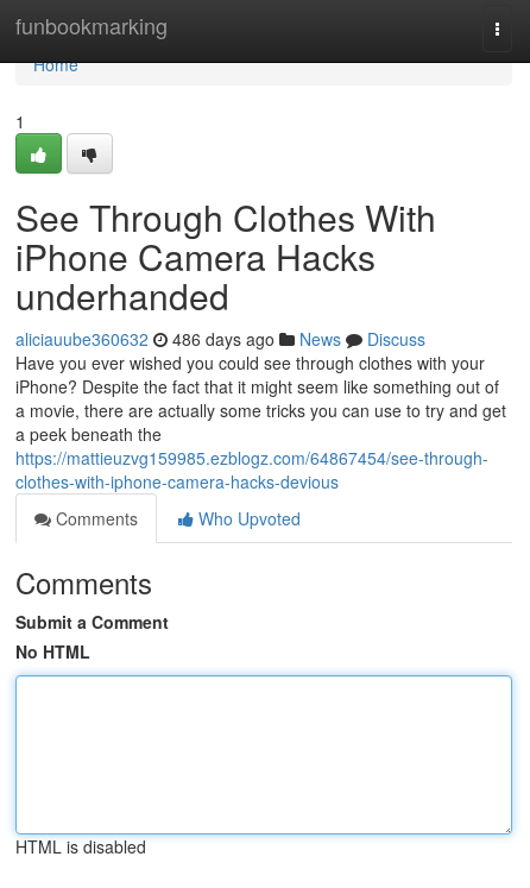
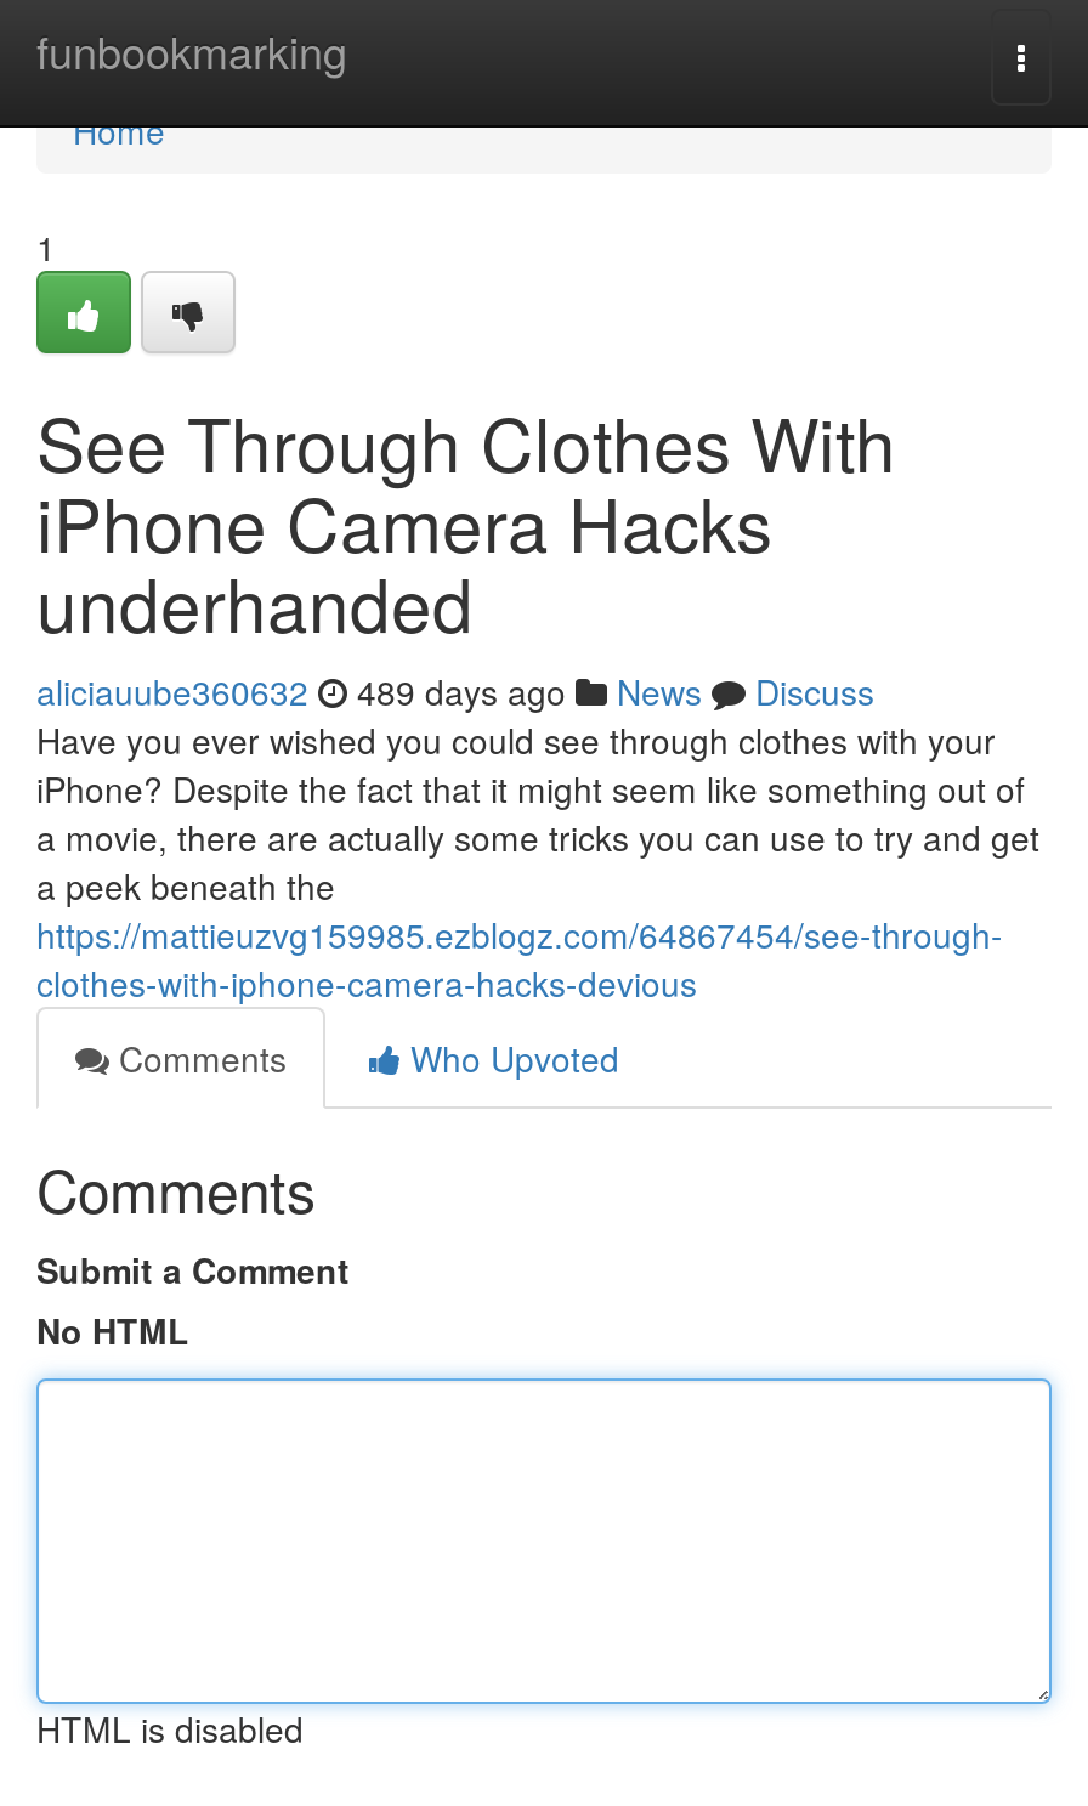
- aliciauube360632 486 days ago News Discuss
+ aliciauube360632 489 days ago News Discuss
